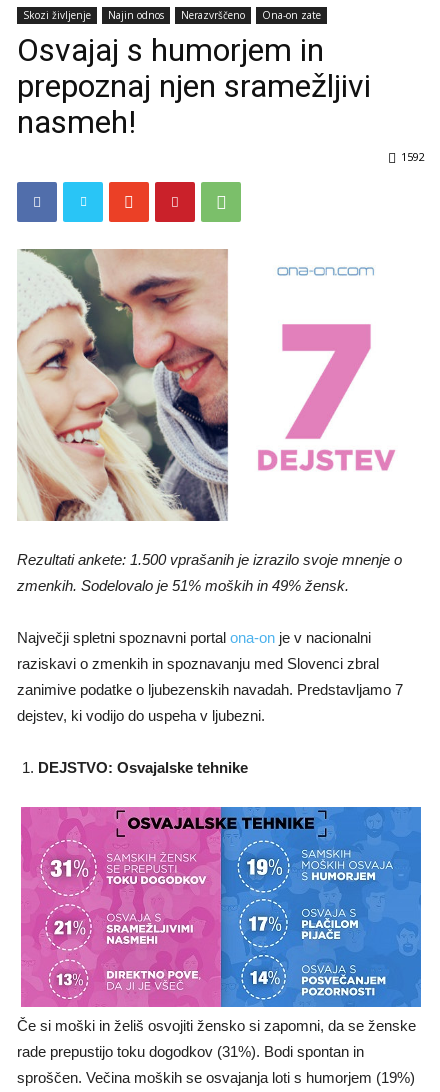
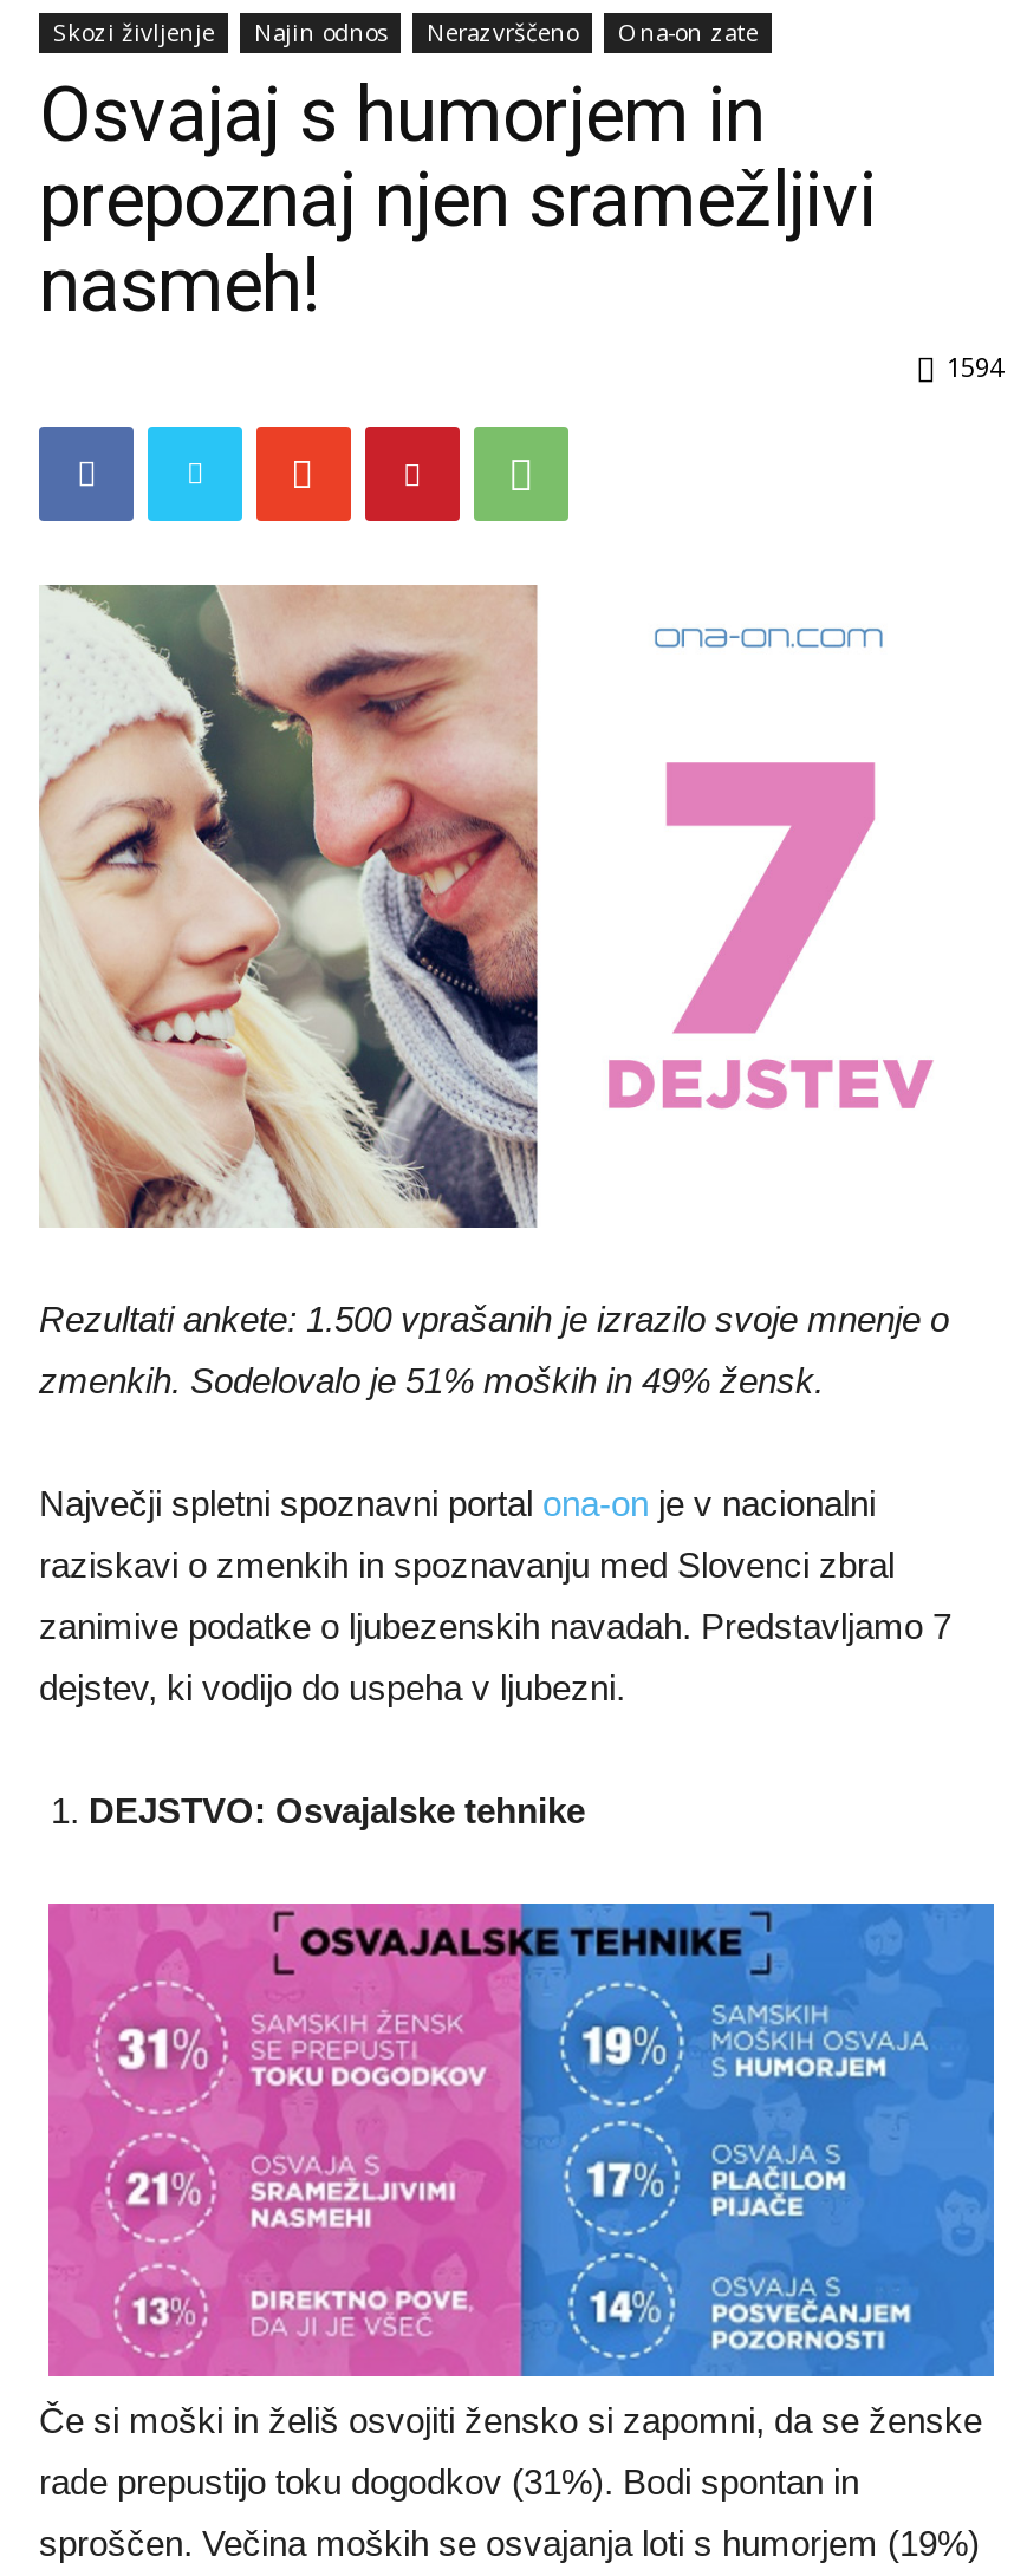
- 1592
+ 1594
